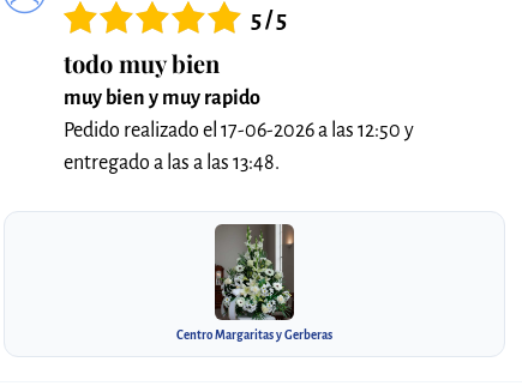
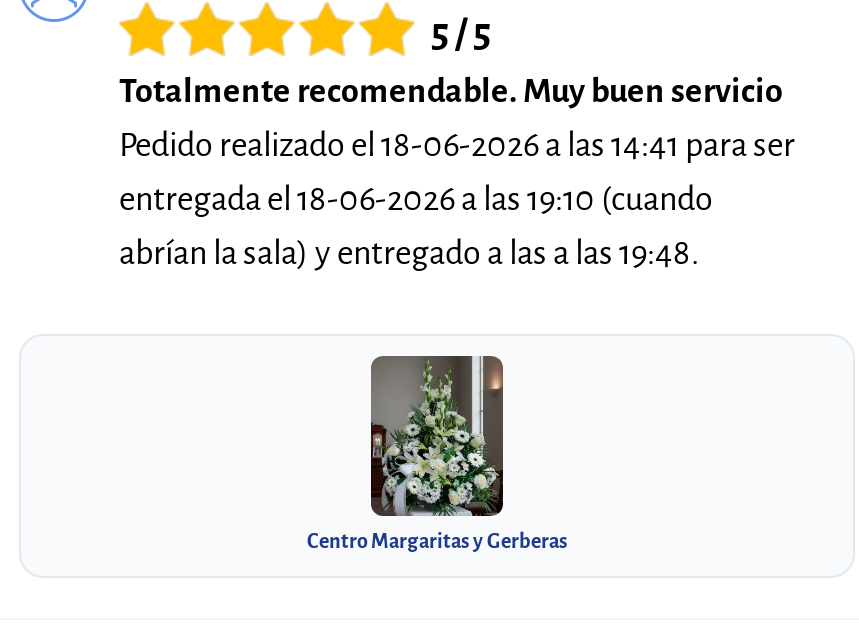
- todo muy bien
- muy bien y muy rapido
- Pedido realizado el 17-06-2026 a las 12:50 y
- entregado a las a las 13:48.
+ Totalmente recomendable. Muy buen servicio
+ Pedido realizado el 18-06-2026 a las 14:41 para ser
+ entregada el 18-06-2026 a las 19:10 (cuando
+ abrían la sala) y entregado a las a las 19:48.
